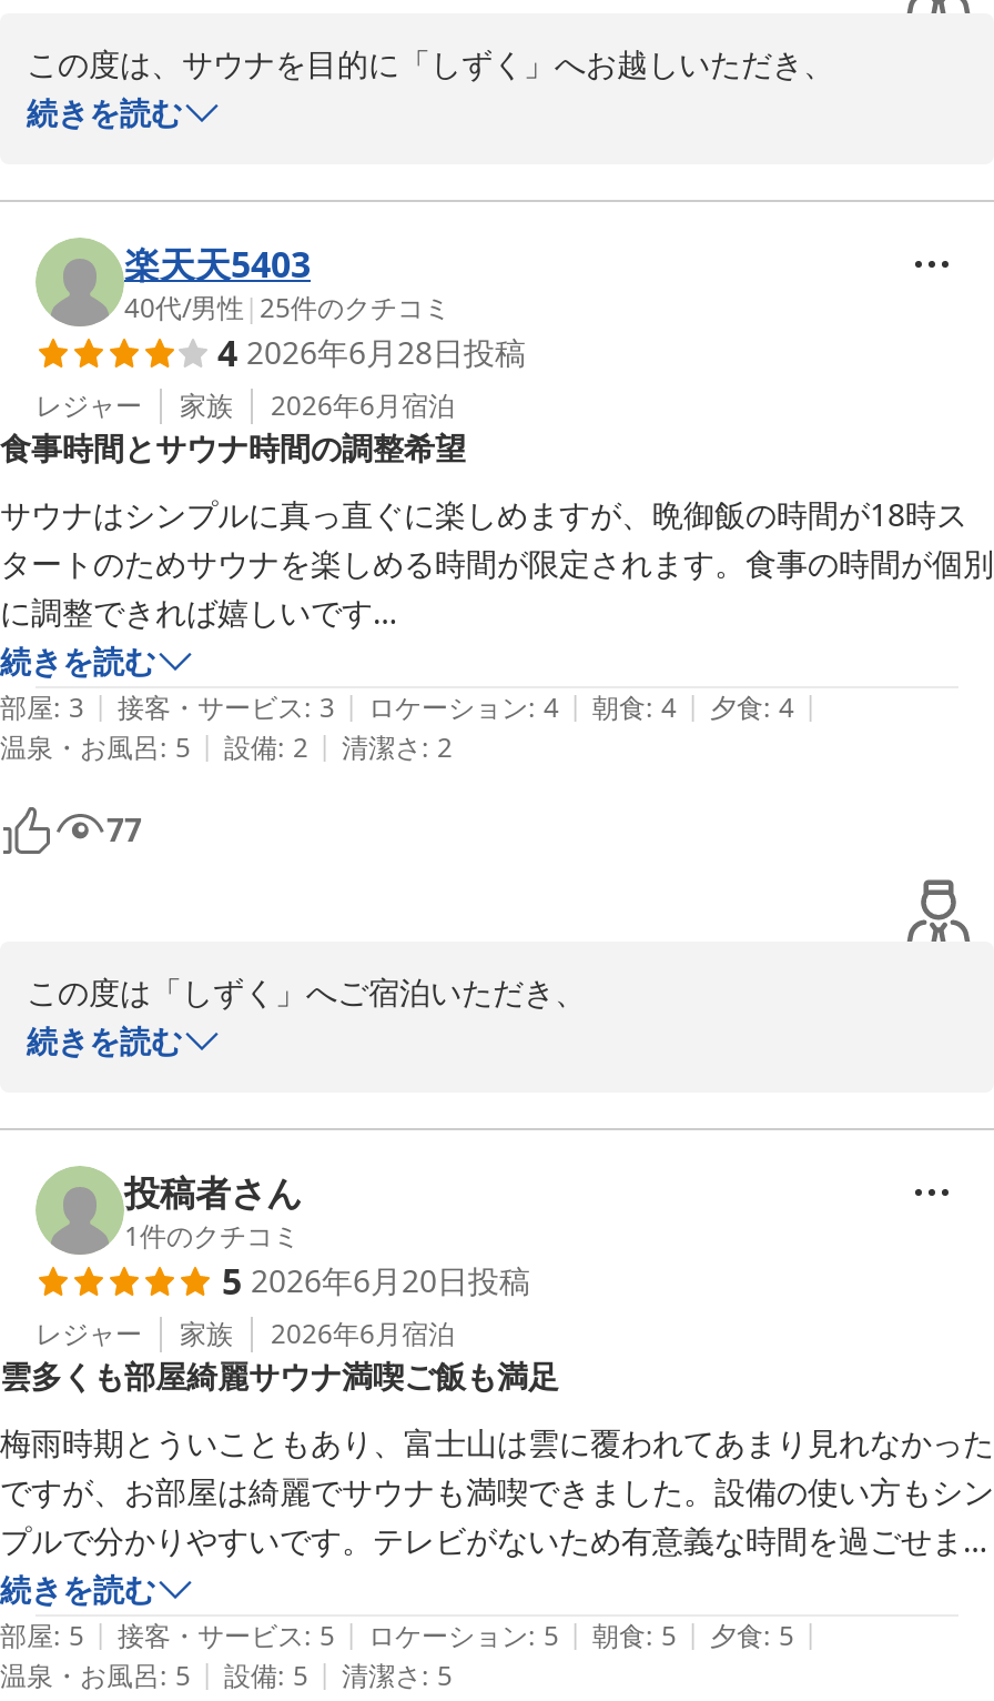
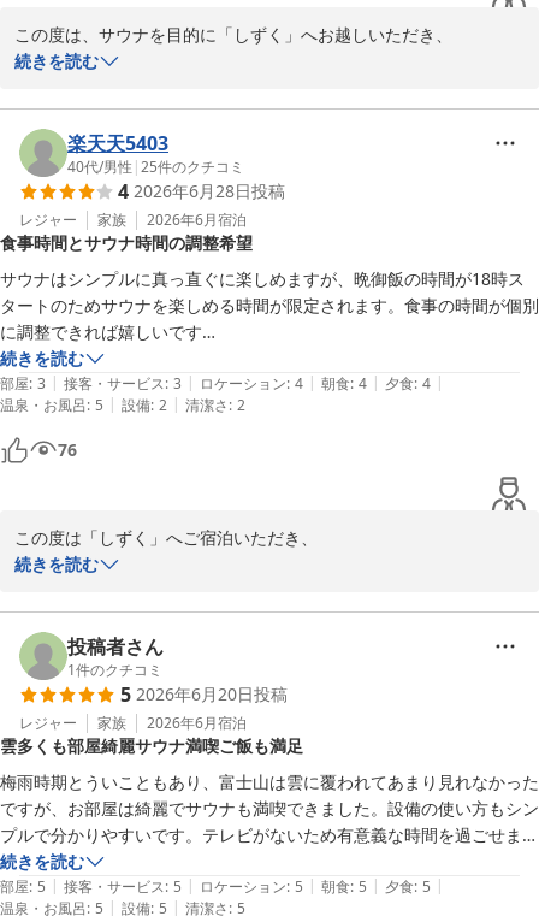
- 77
+ 76
